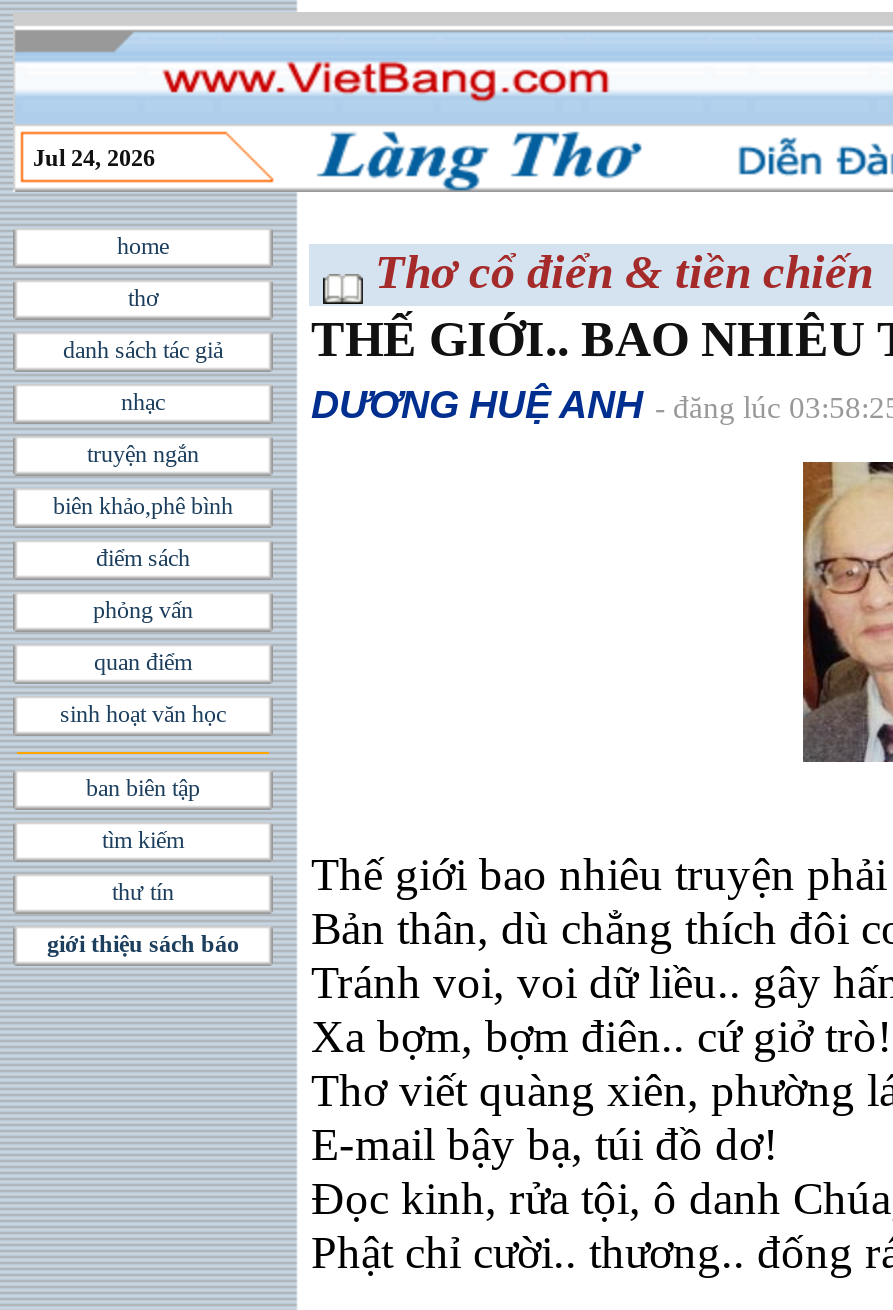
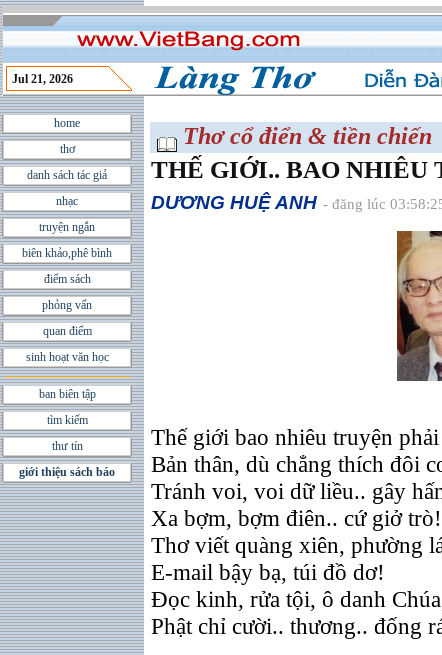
- Jul 24, 2026
+ Jul 21, 2026
